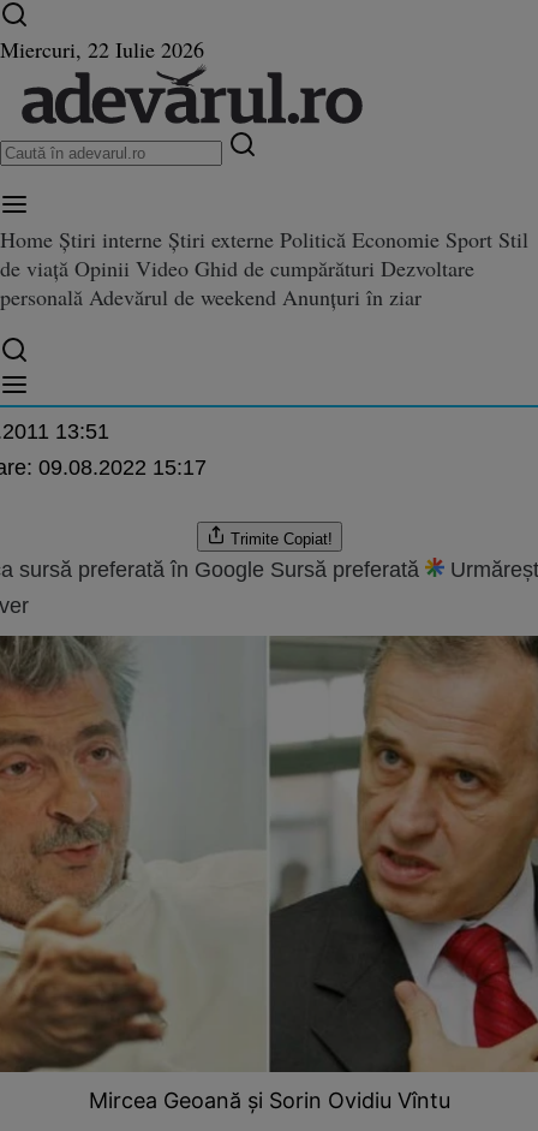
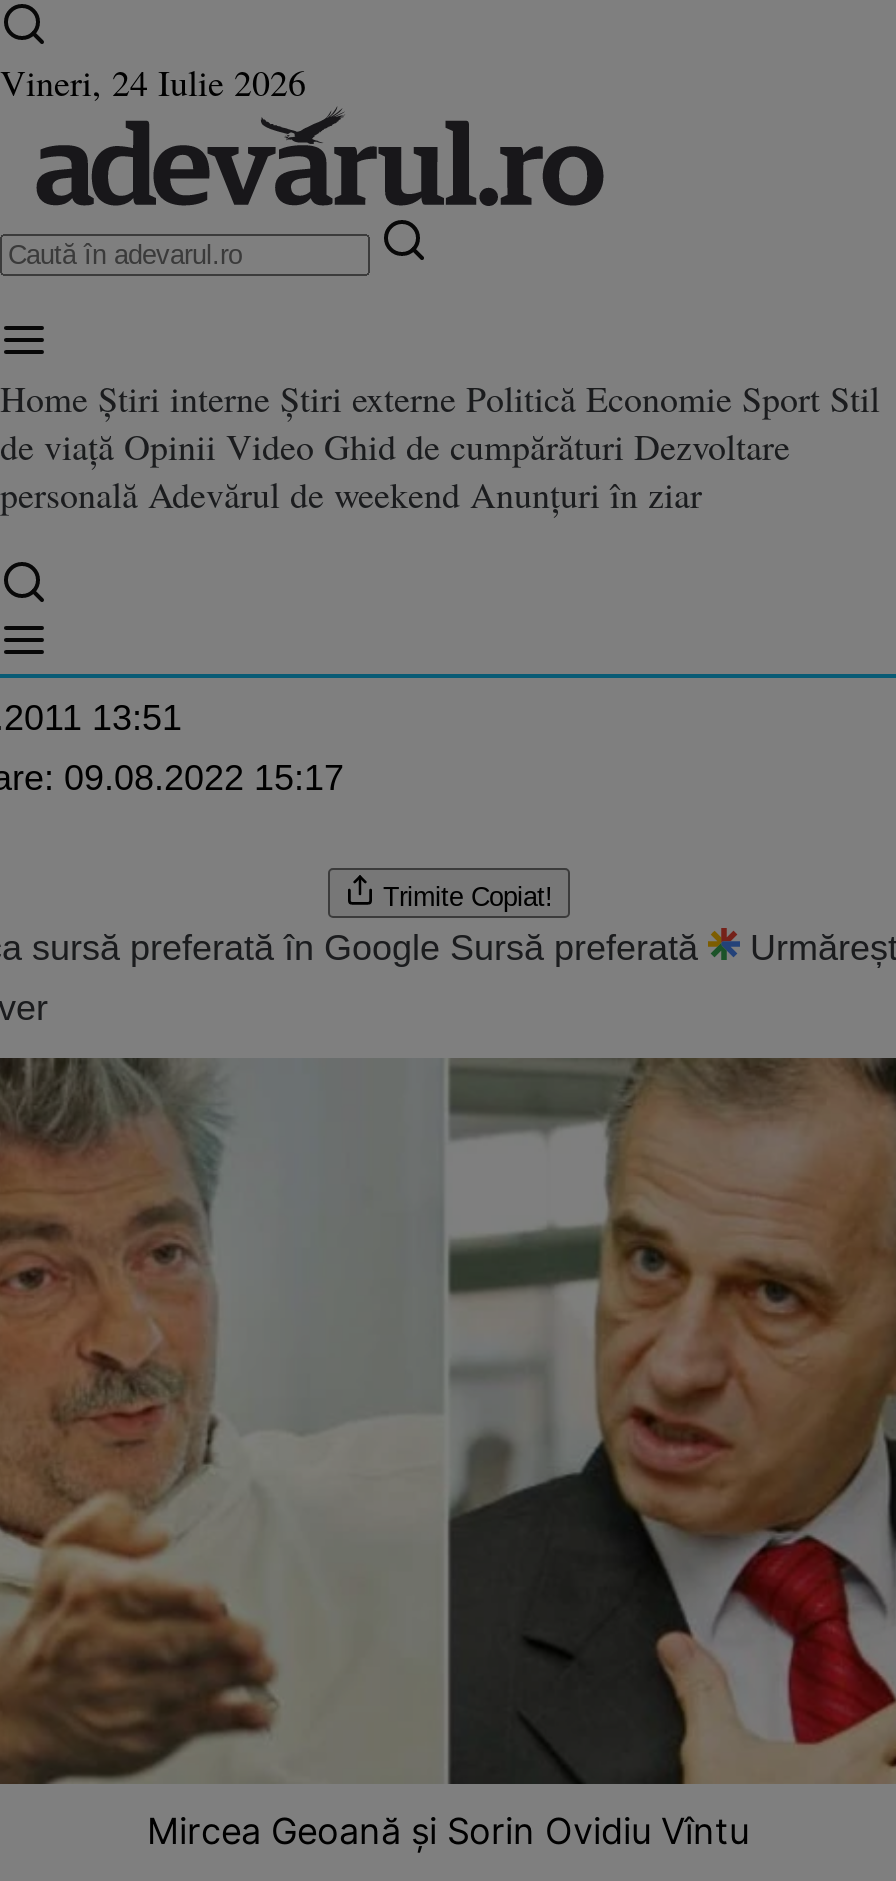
- Miercuri, 22 Iulie 2026
+ Vineri, 24 Iulie 2026
